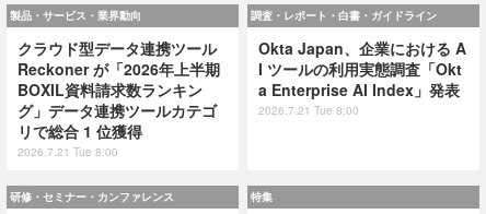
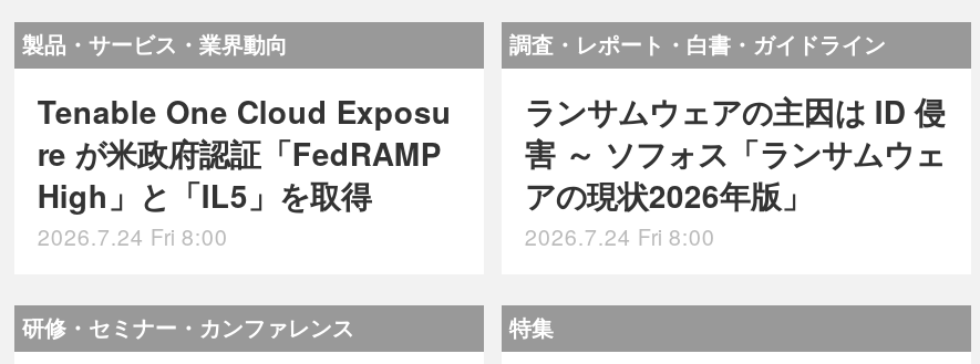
- クラウド型データ連携ツール
- Reckoner が「2026年上半期
- BOXIL資料請求数ランキン
- グ」データ連携ツールカテゴ
- リで総合 1 位獲得
- 2026.7.21 Tue 8:00
+ Tenable One Cloud Exposu
+ re が米政府認証「FedRAMP
+ High」と「IL5」を取得
+ 2026.7.24 Fri 8:00

- Okta Japan、企業における A
- I ツールの利用実態調査「Okt
- a Enterprise AI Index」発表
- 2026.7.21 Tue 8:00
+ ランサムウェアの主因は ID 侵
+ 害 ～ ソフォス「ランサムウェ
+ アの現状2026年版」
+ 2026.7.24 Fri 8:00
